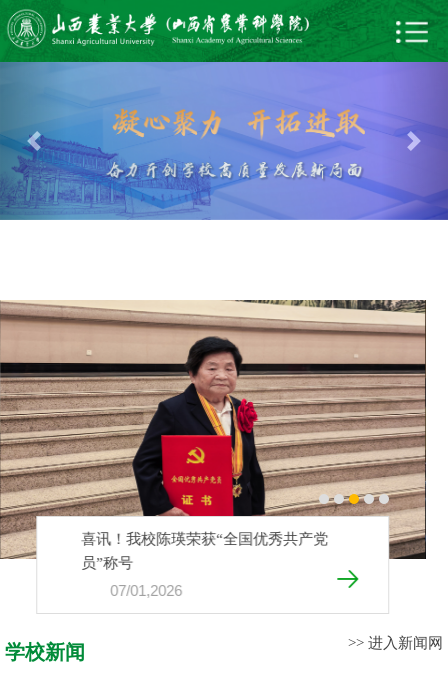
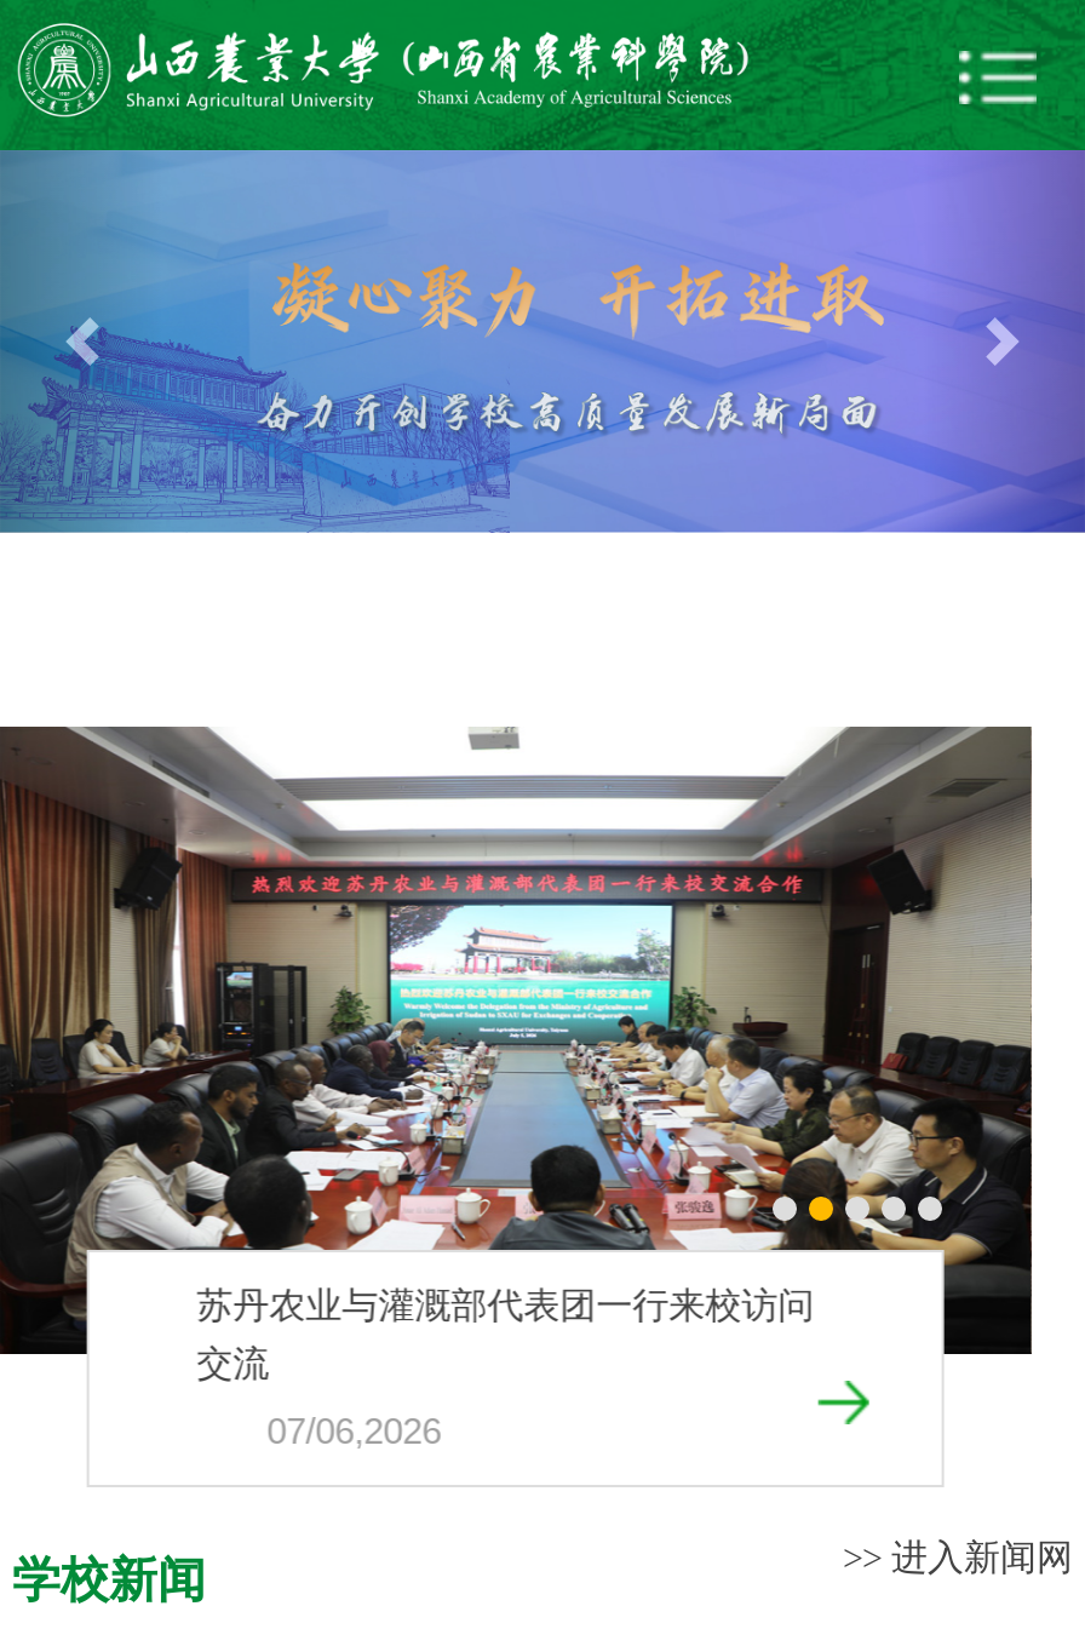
- [image]
- 喜讯！我校陈瑛荣获“全国优秀共产党
- 员”称号
+ [image]
+ 苏丹农业与灌溉部代表团一行来校访问
+ 交流

- 07/01,2026
+ 07/06,2026
